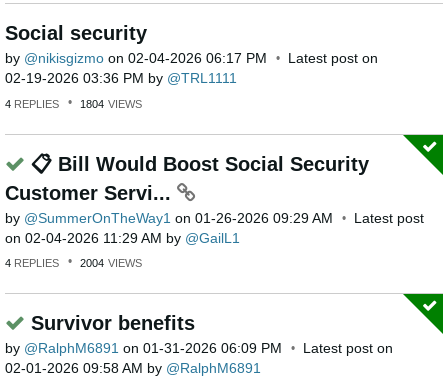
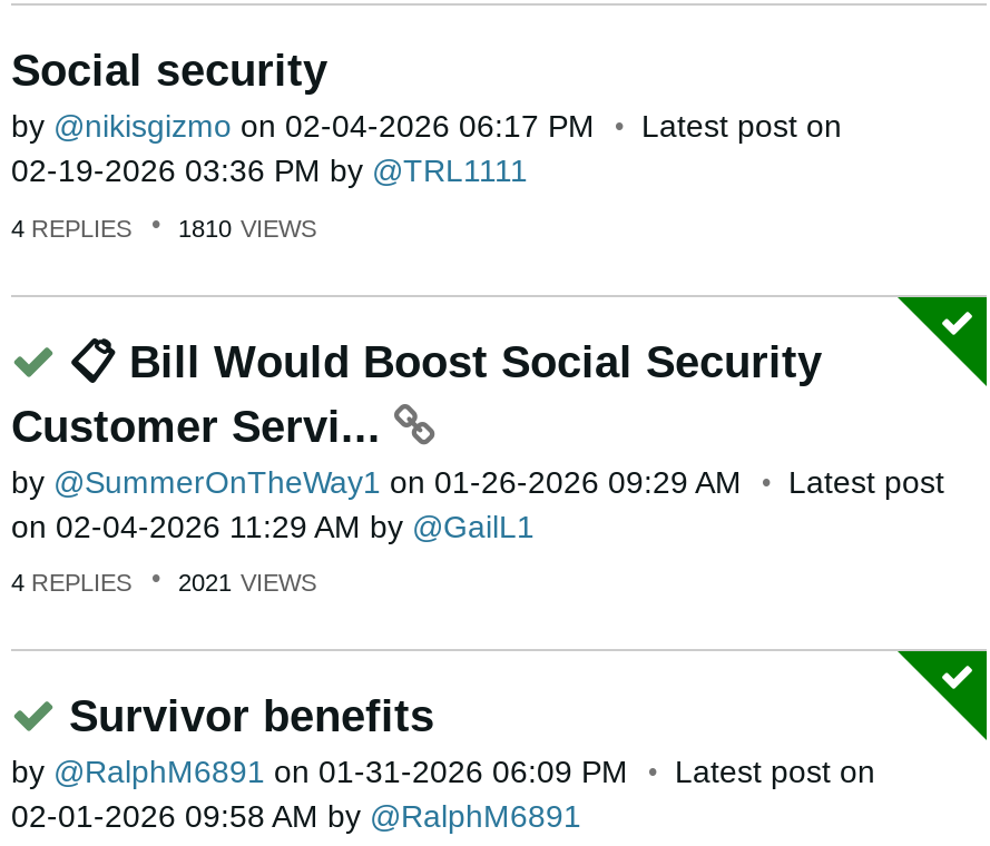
- 4 REPLIES 1804 VIEWS
+ 4 REPLIES 1810 VIEWS

- 4 REPLIES 2004 VIEWS
+ 4 REPLIES 2021 VIEWS
